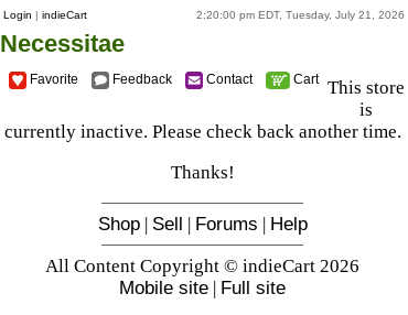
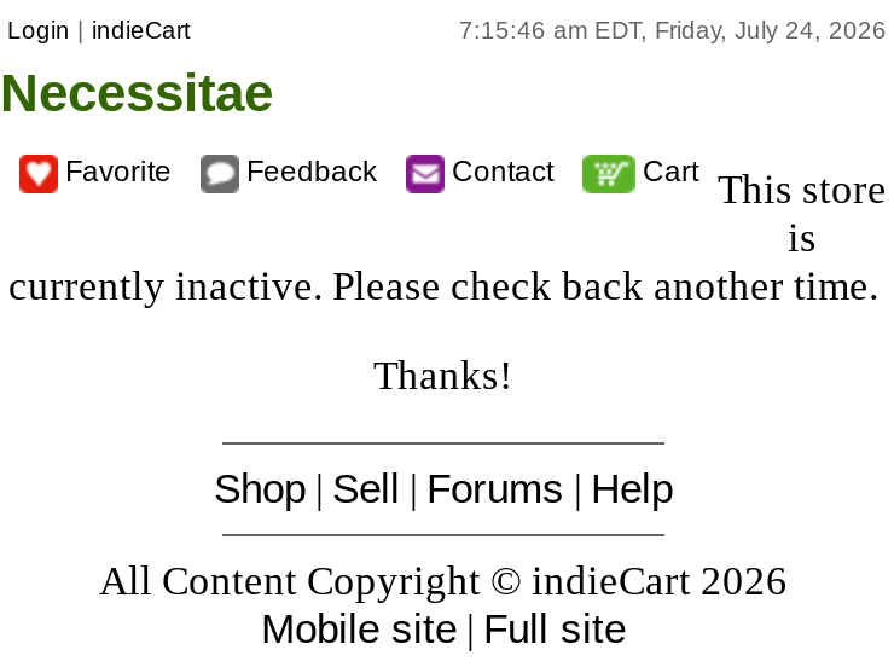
- 2:20:00 pm EDT, Tuesday, July 21, 2026
+ 7:15:46 am EDT, Friday, July 24, 2026
